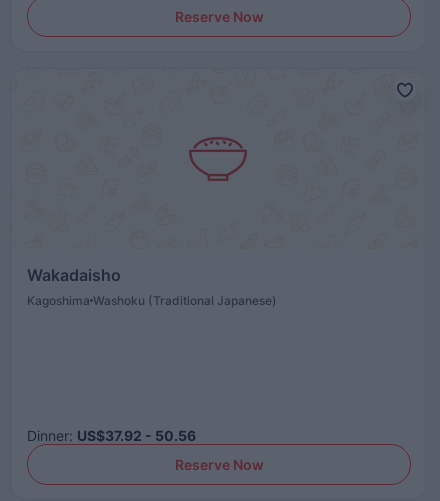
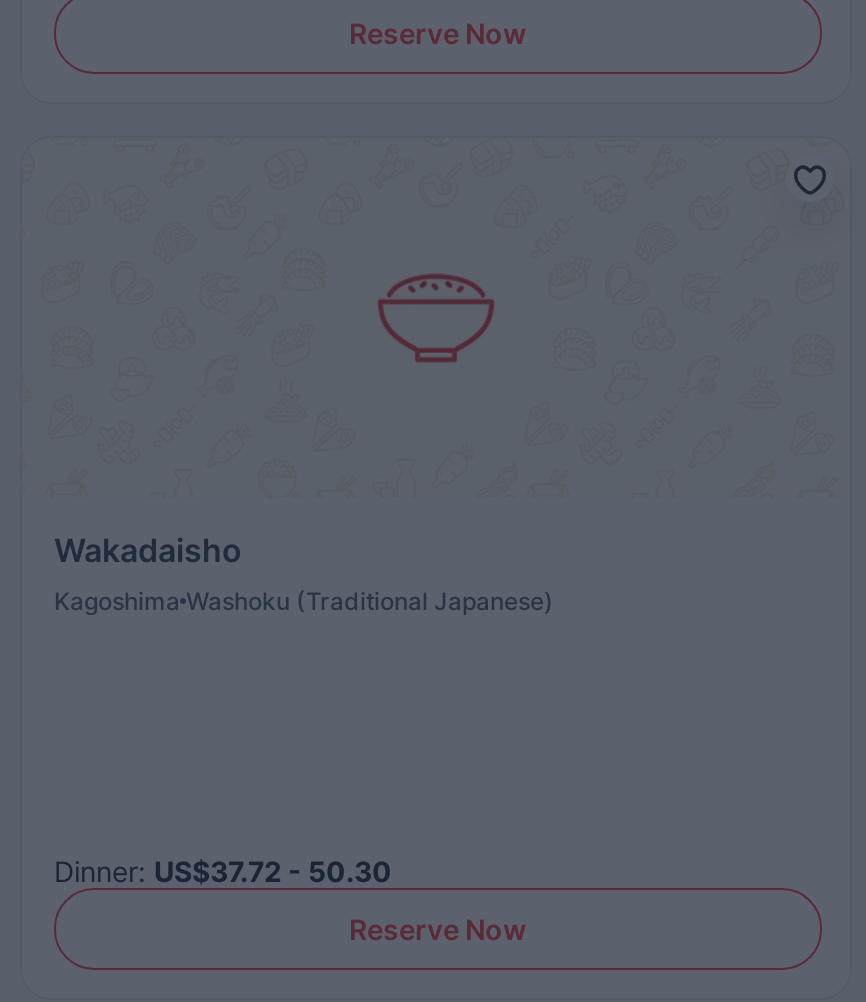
- Dinner: US$37.92 - 50.56
+ Dinner: US$37.72 - 50.30
